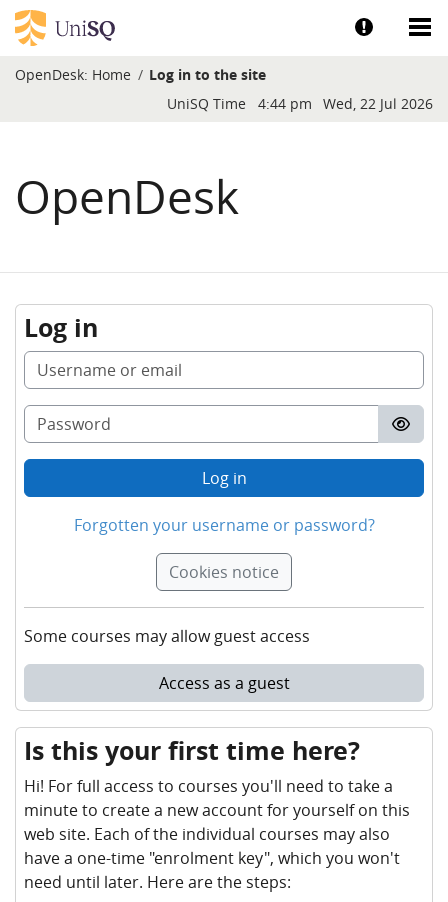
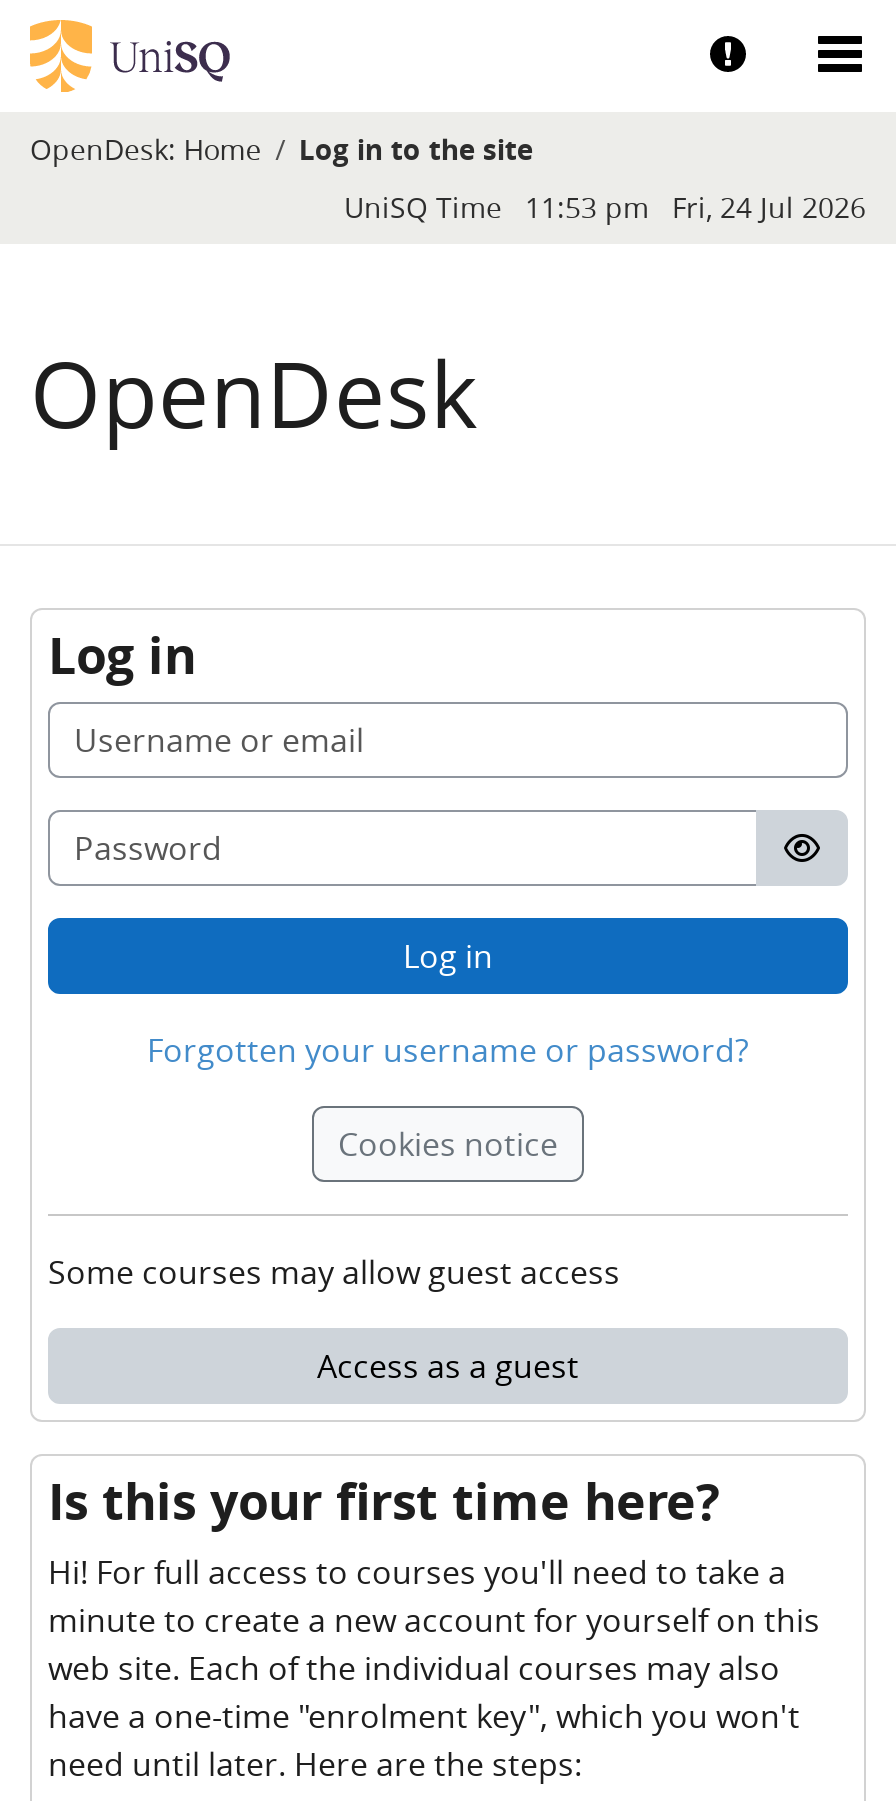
- 4:44 pm
+ 11:53 pm

- Wed, 22 Jul 2026
+ Fri, 24 Jul 2026
